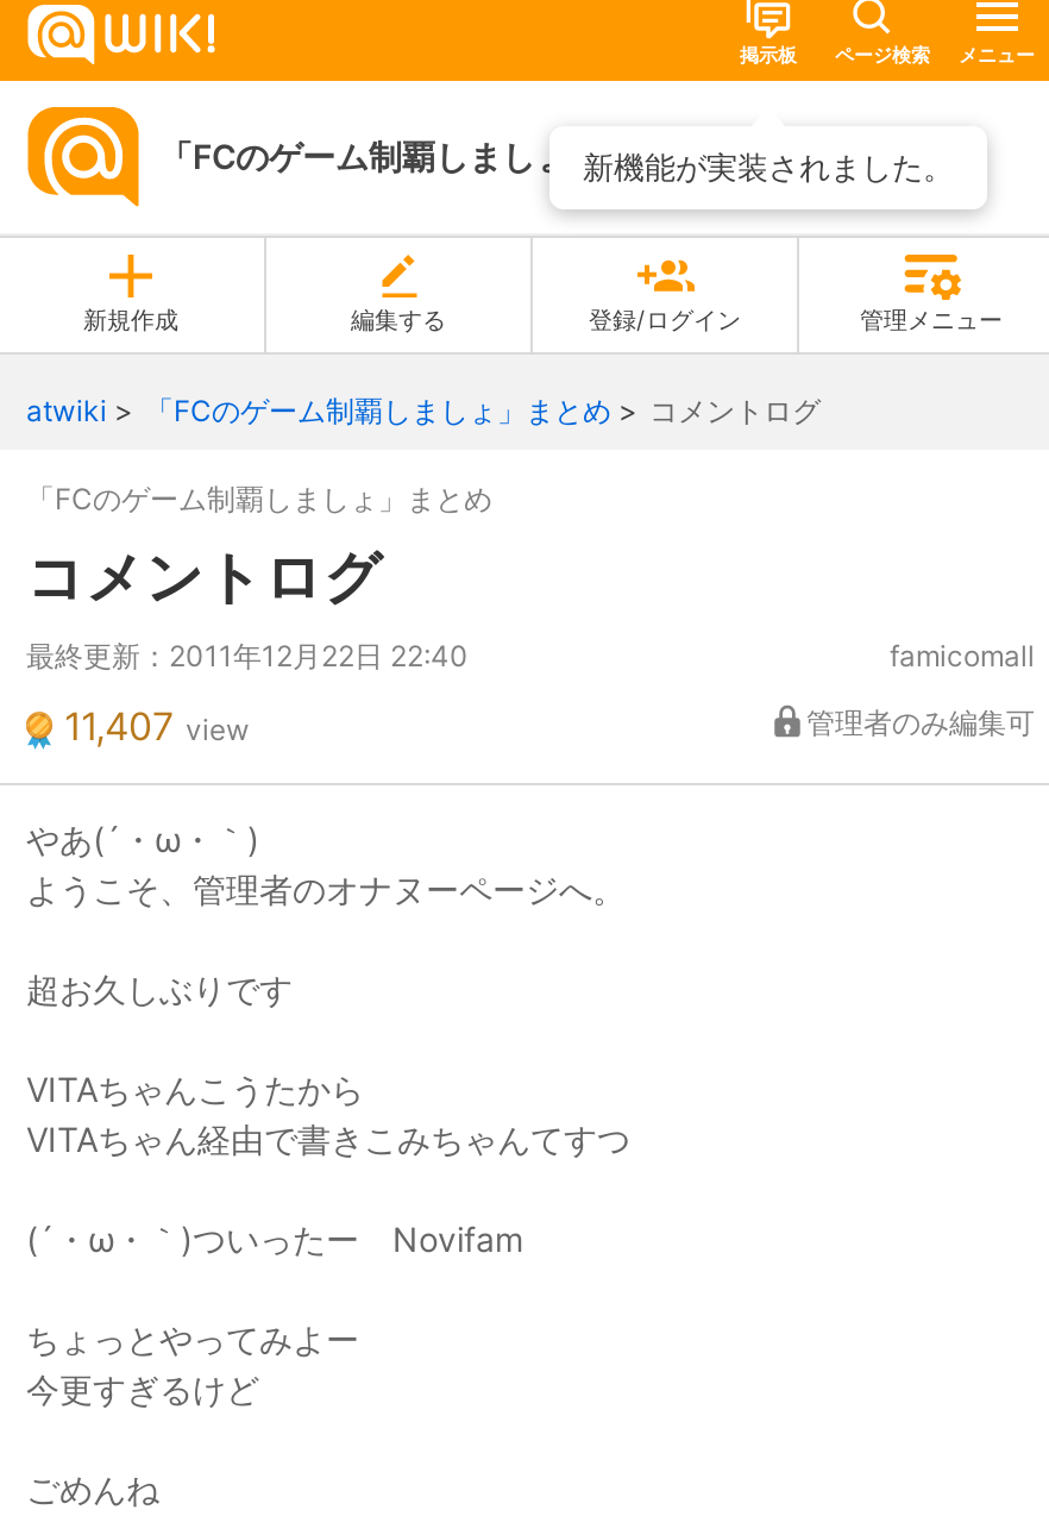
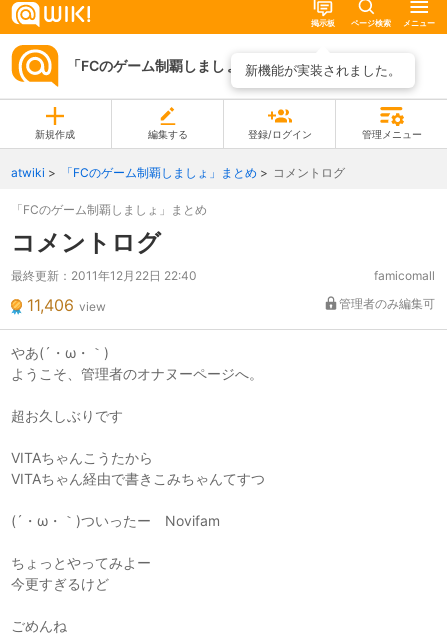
- 11,407 view
+ 11,406 view
